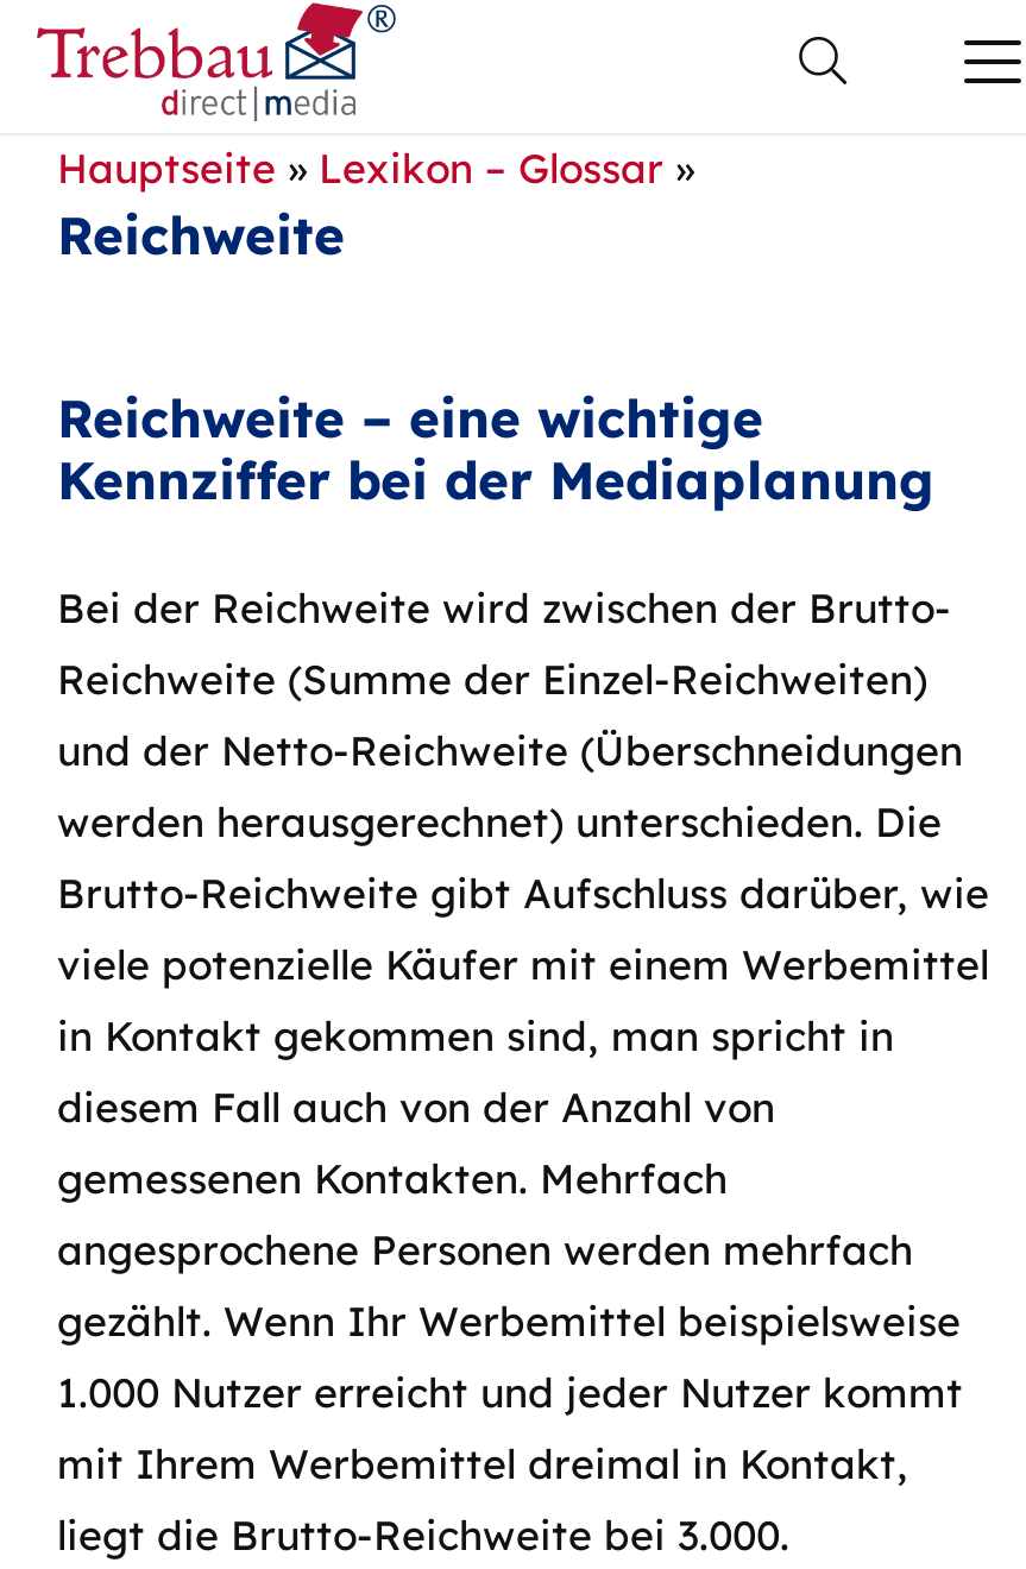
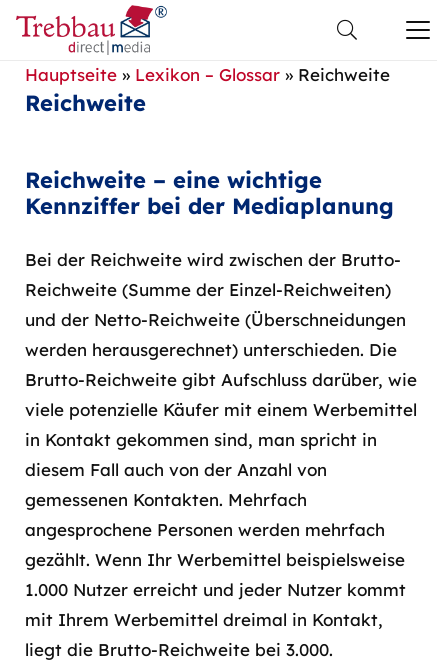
- Hauptseite» Lexikon – Glossar»
+ Hauptseite» Lexikon – Glossar» Reichweite
